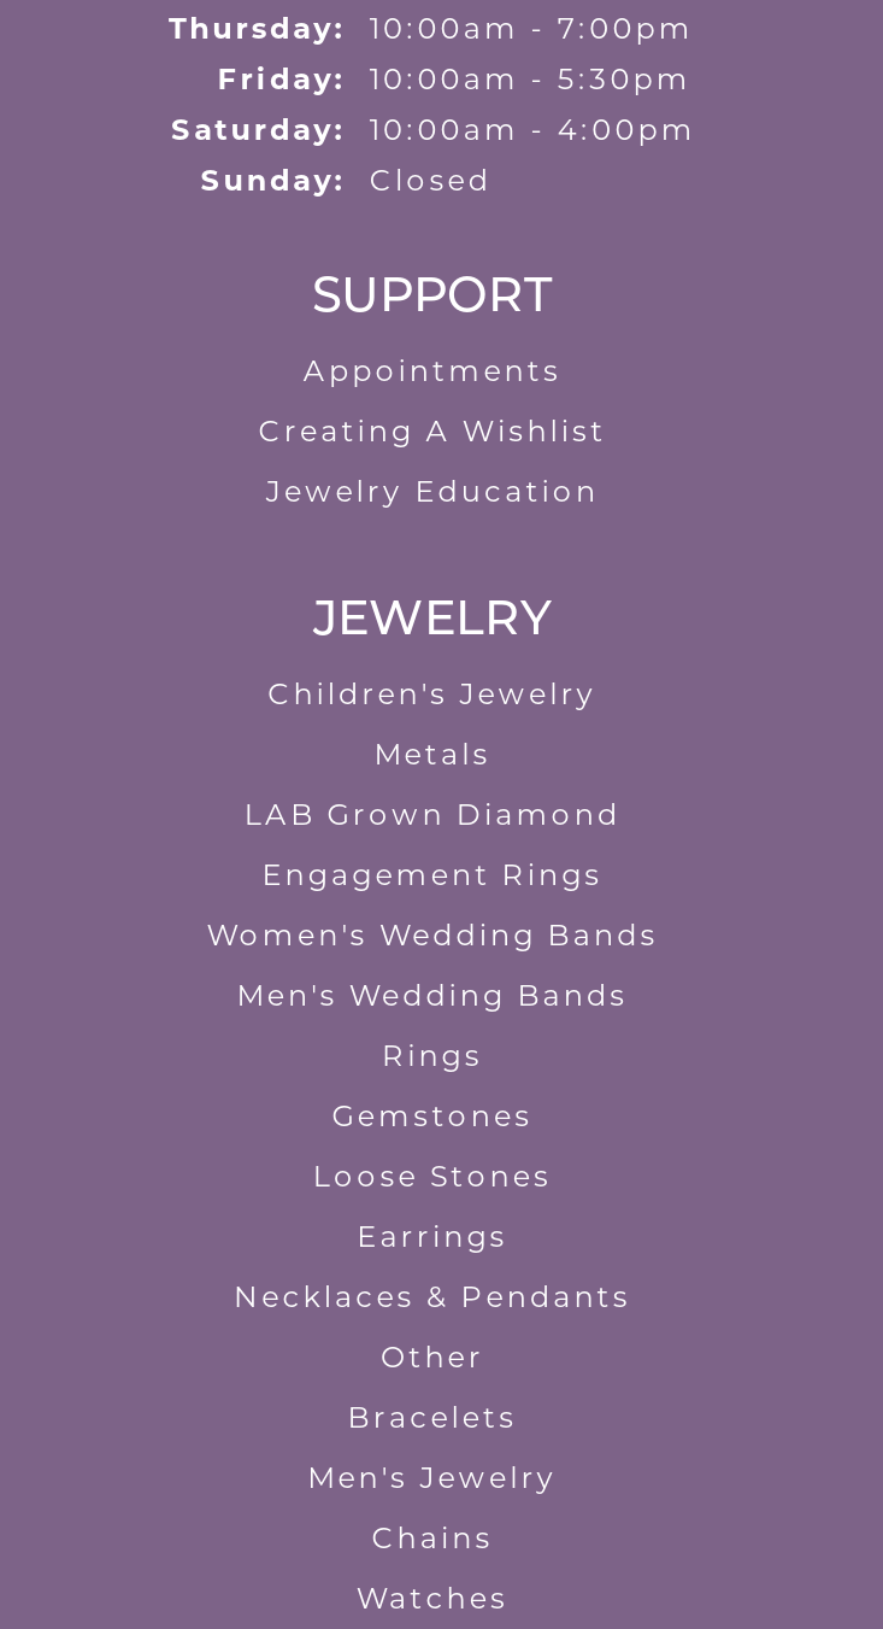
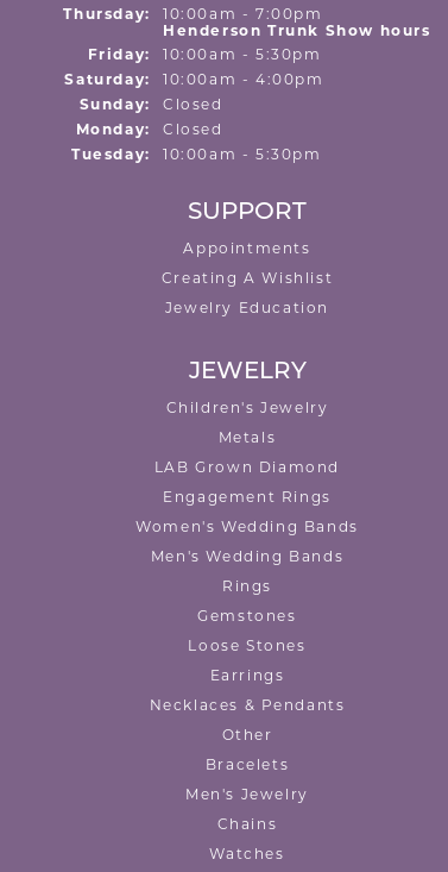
- Friday:
+ Henderson Trunk Show hours
+ Friday:

+ Monday:
+ Closed
+ Tue sday:
+ 10:00am - 5:30pm
